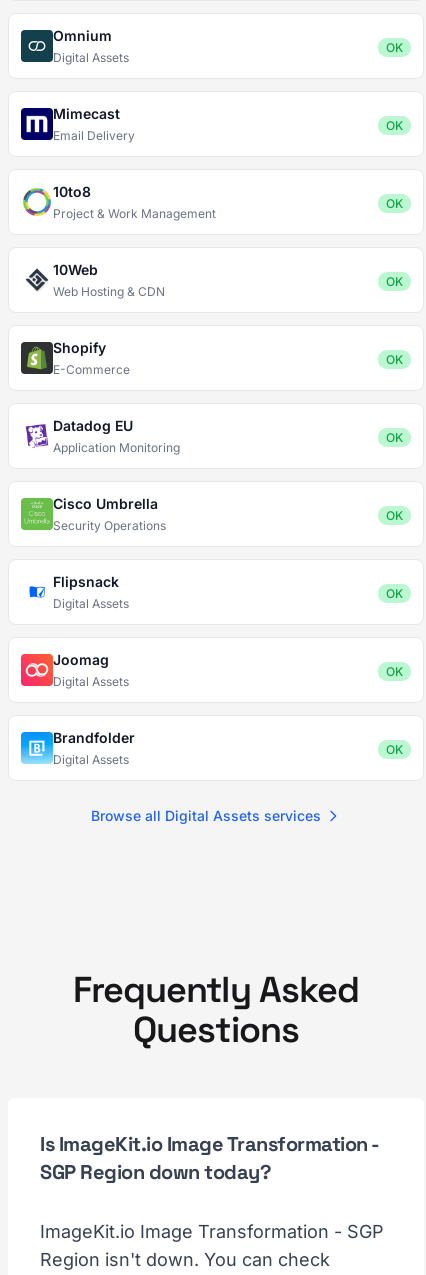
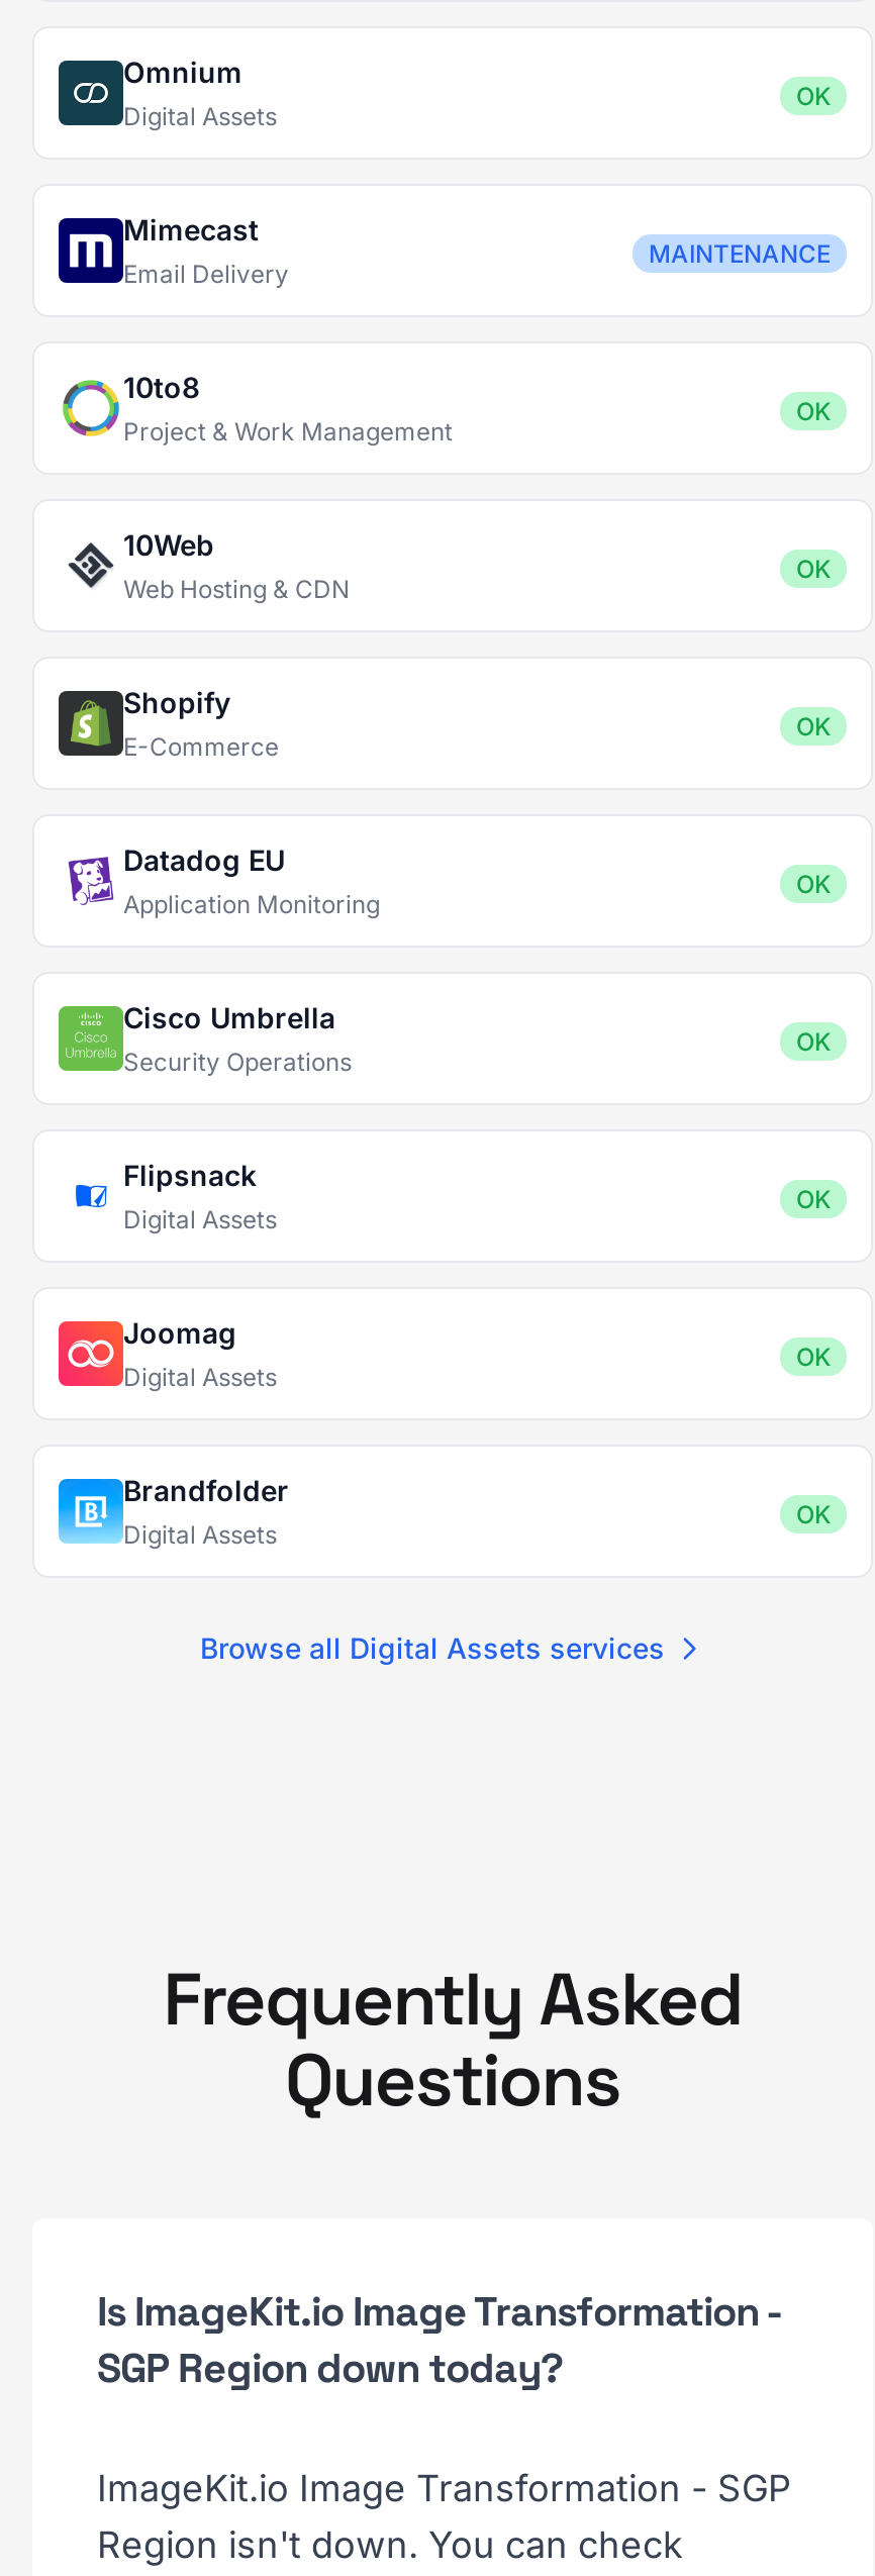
- OK
+ MAINTENANCE
